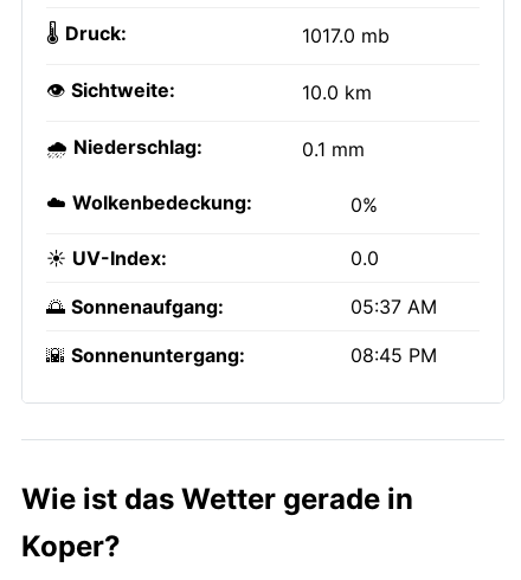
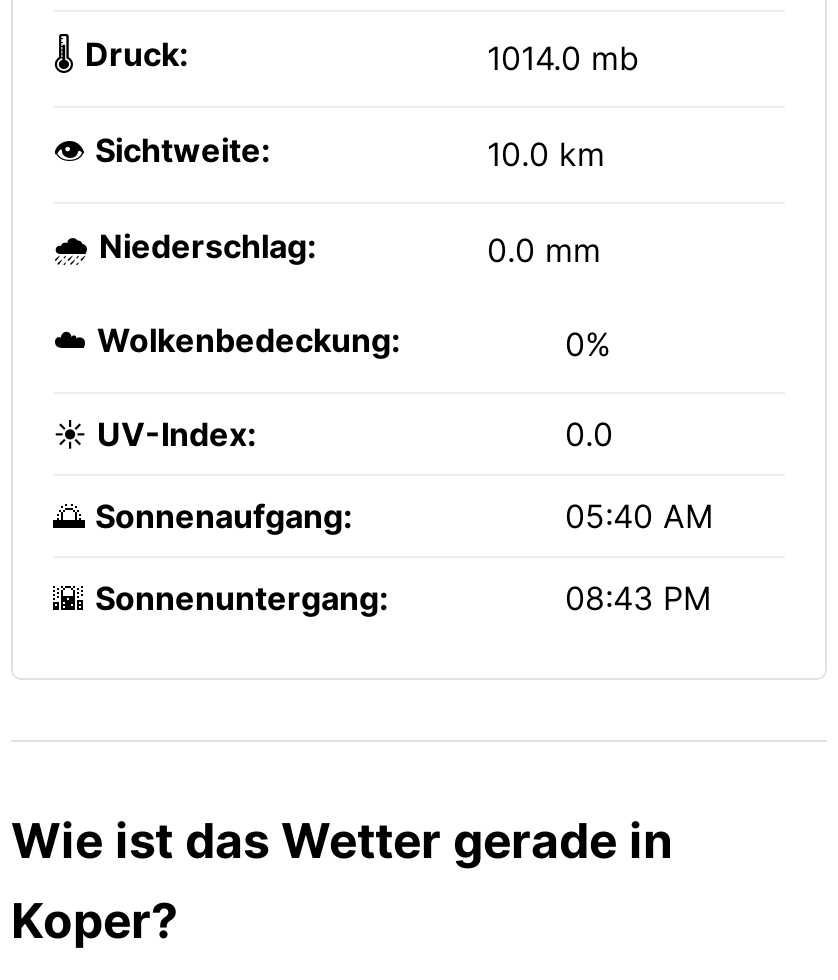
- 1017.0 mb
+ 1014.0 mb

- 0.1 mm
+ 0.0 mm

- 05:37 AM
+ 05:40 AM

- 08:45 PM
+ 08:43 PM
